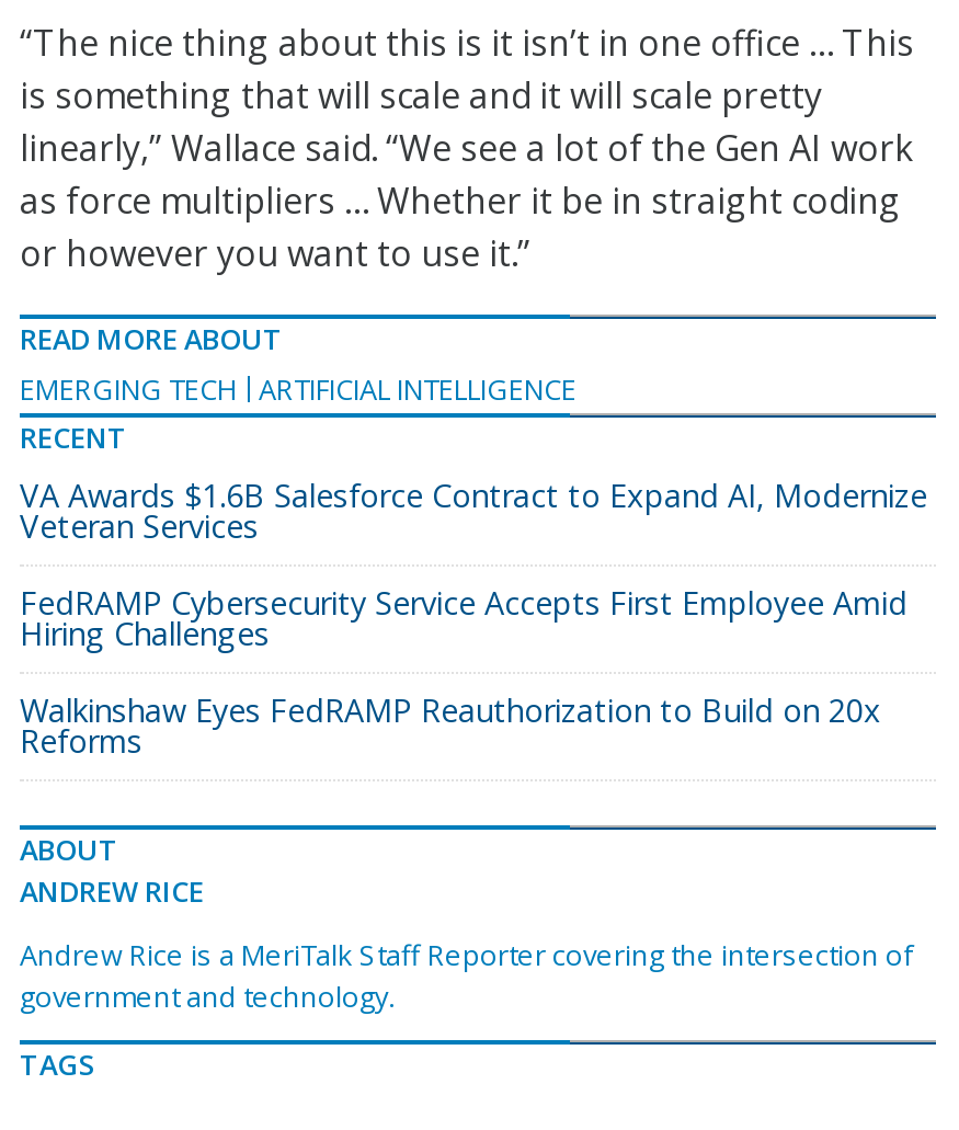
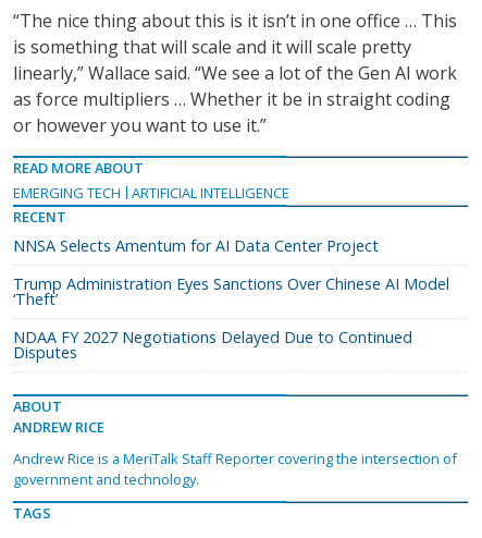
- VA Awards $1.6B Salesforce Contract to Expand AI, Modernize
- Veteran Services
+ NNSA Selects Amentum for AI Data Center Project

- FedRAMP Cybersecurity Service Accepts First Employee Amid
- Hiring Challenges
+ Trump Administration Eyes Sanctions Over Chinese AI Model
+ ‘Theft’

- Walkinshaw Eyes FedRAMP Reauthorization to Build on 20x
- Reforms
+ NDAA FY 2027 Negotiations Delayed Due to Continued
+ Disputes
